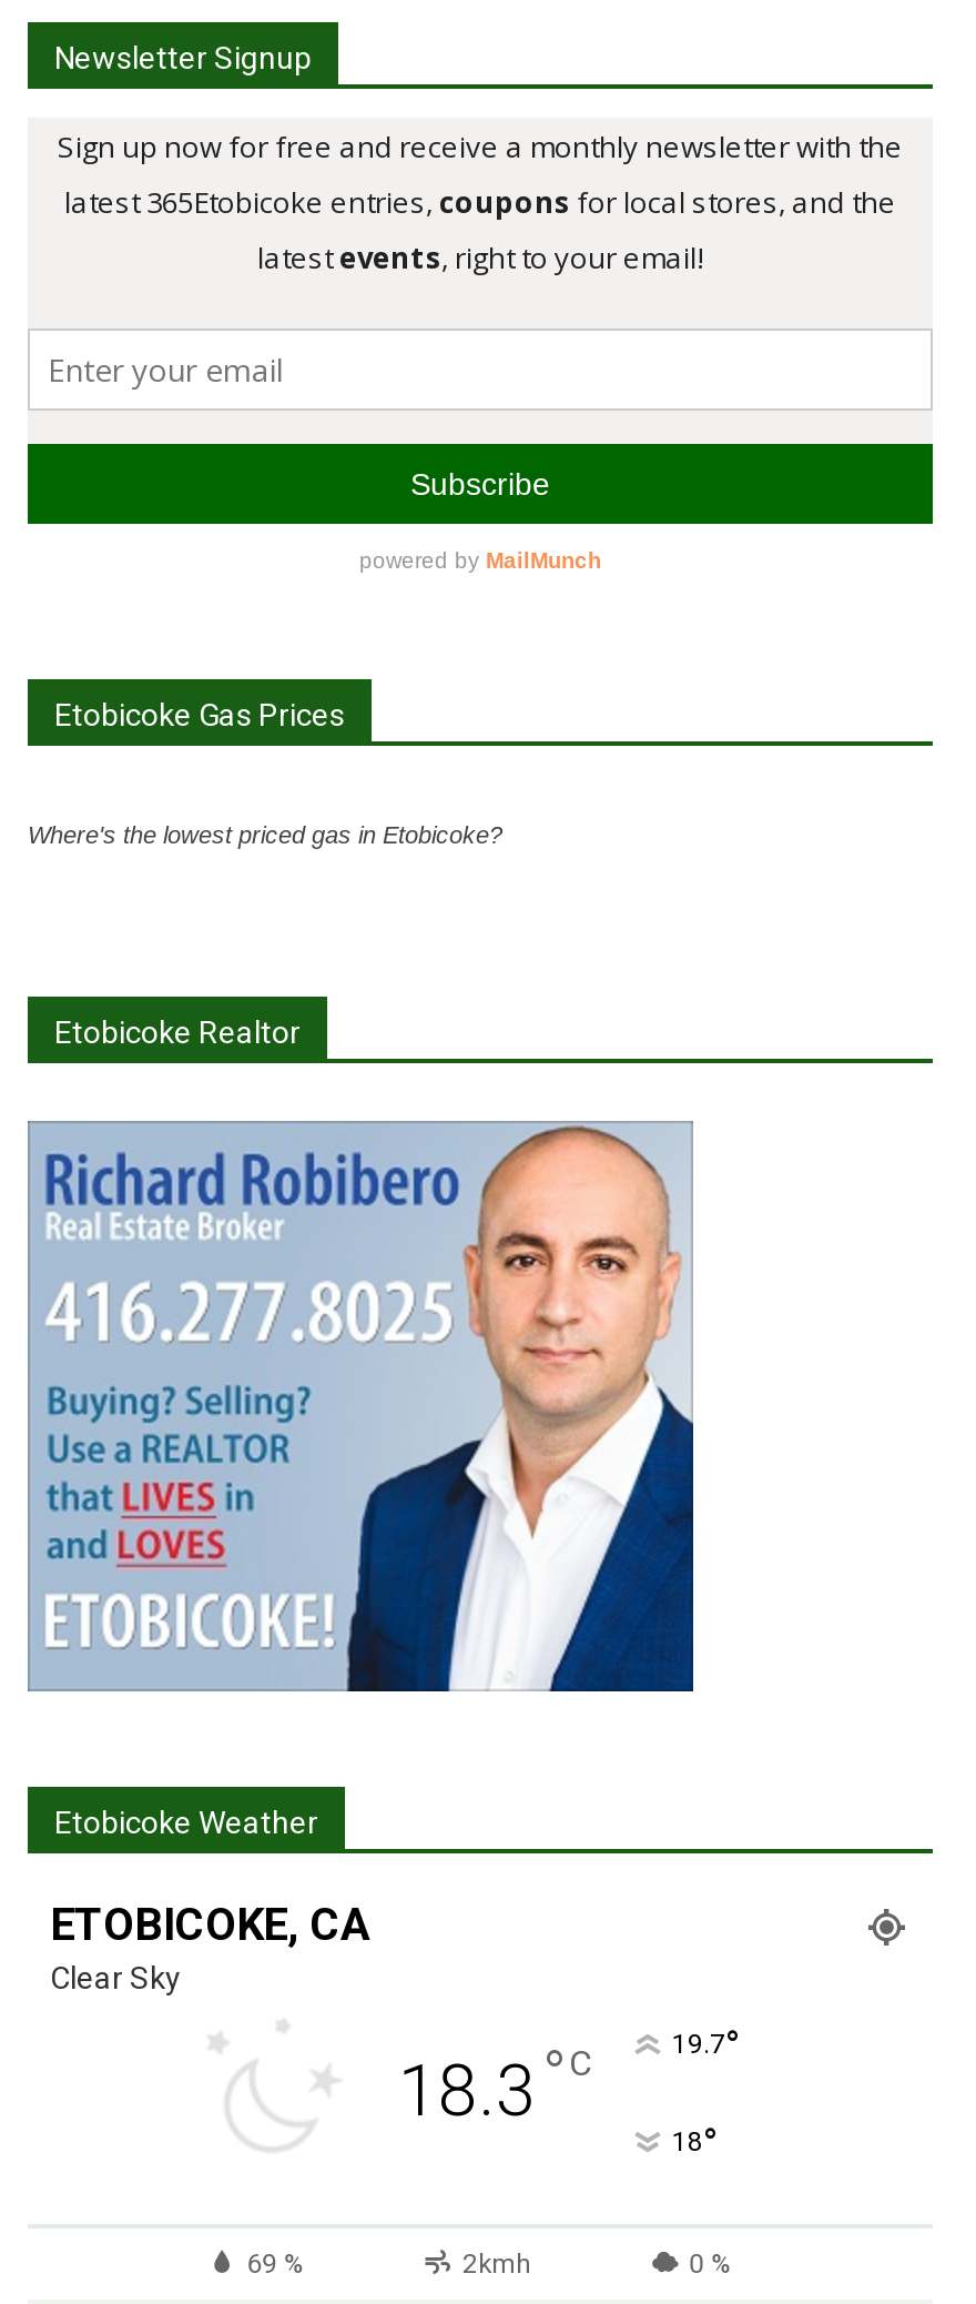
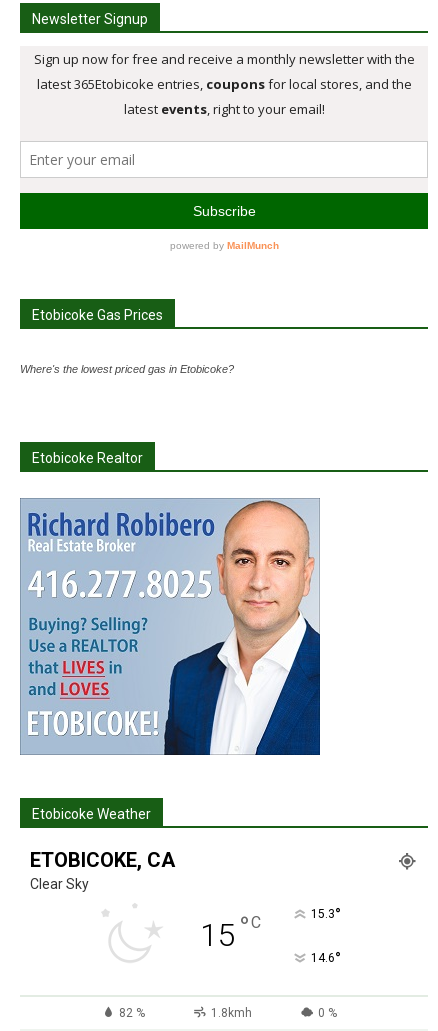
- 18.3 °C
- 19.7°
+ 15 °C
+ 15.3°

- 18°
+ 14.6°

- 69 %
- 2kmh
+ 82 %
+ 1.8kmh
